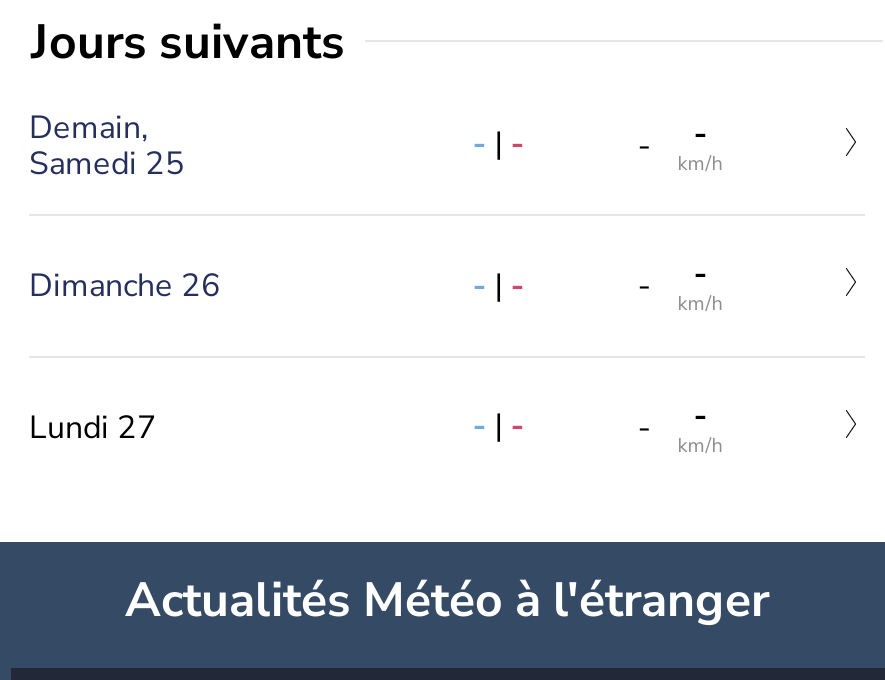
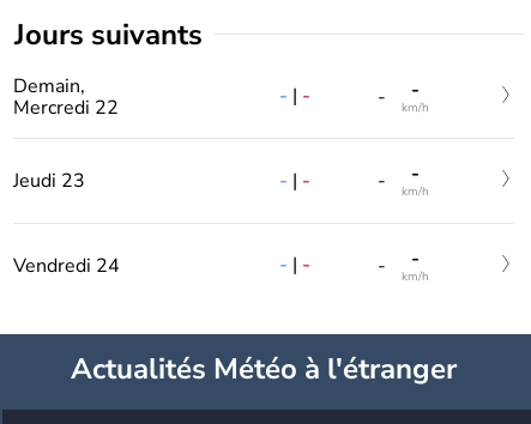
- Samedi 25
+ Mercredi 22

- Dimanche 26
+ Jeudi 23

- Lundi 27
+ Vendredi 24
